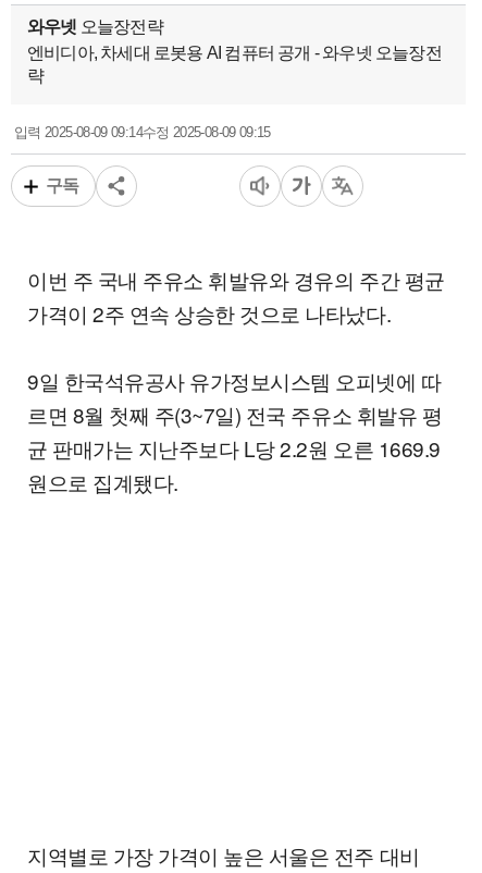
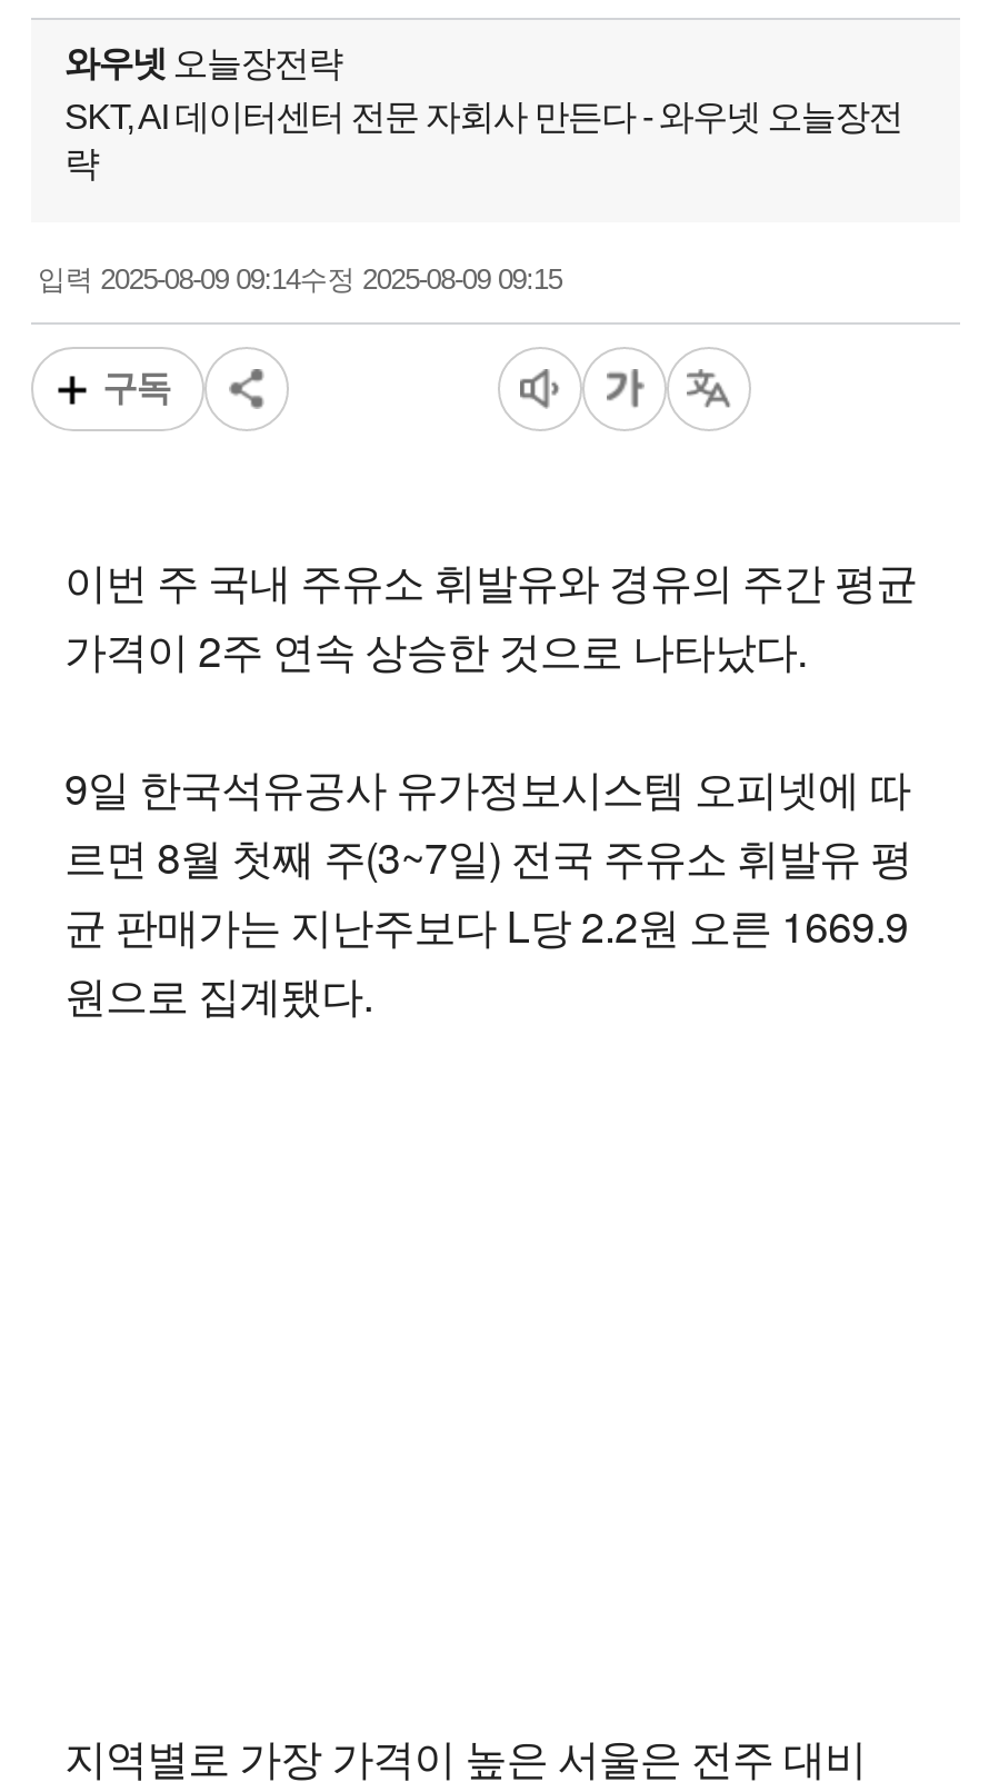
- 엔비디아, 차세대 로봇용 AI 컴퓨터 공개 - 와우넷 오늘장전
+ SKT, AI 데이터센터 전문 자회사 만든다 - 와우넷 오늘장전
